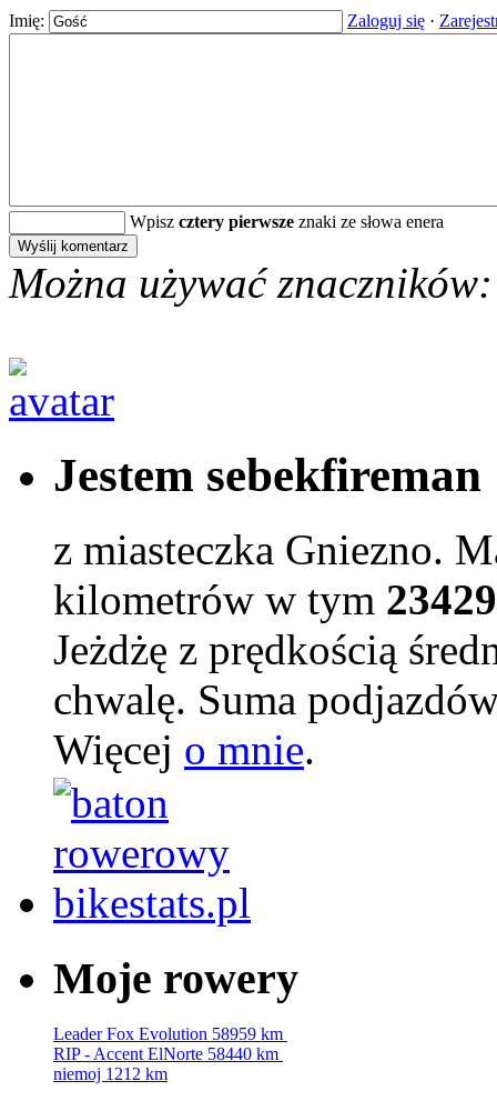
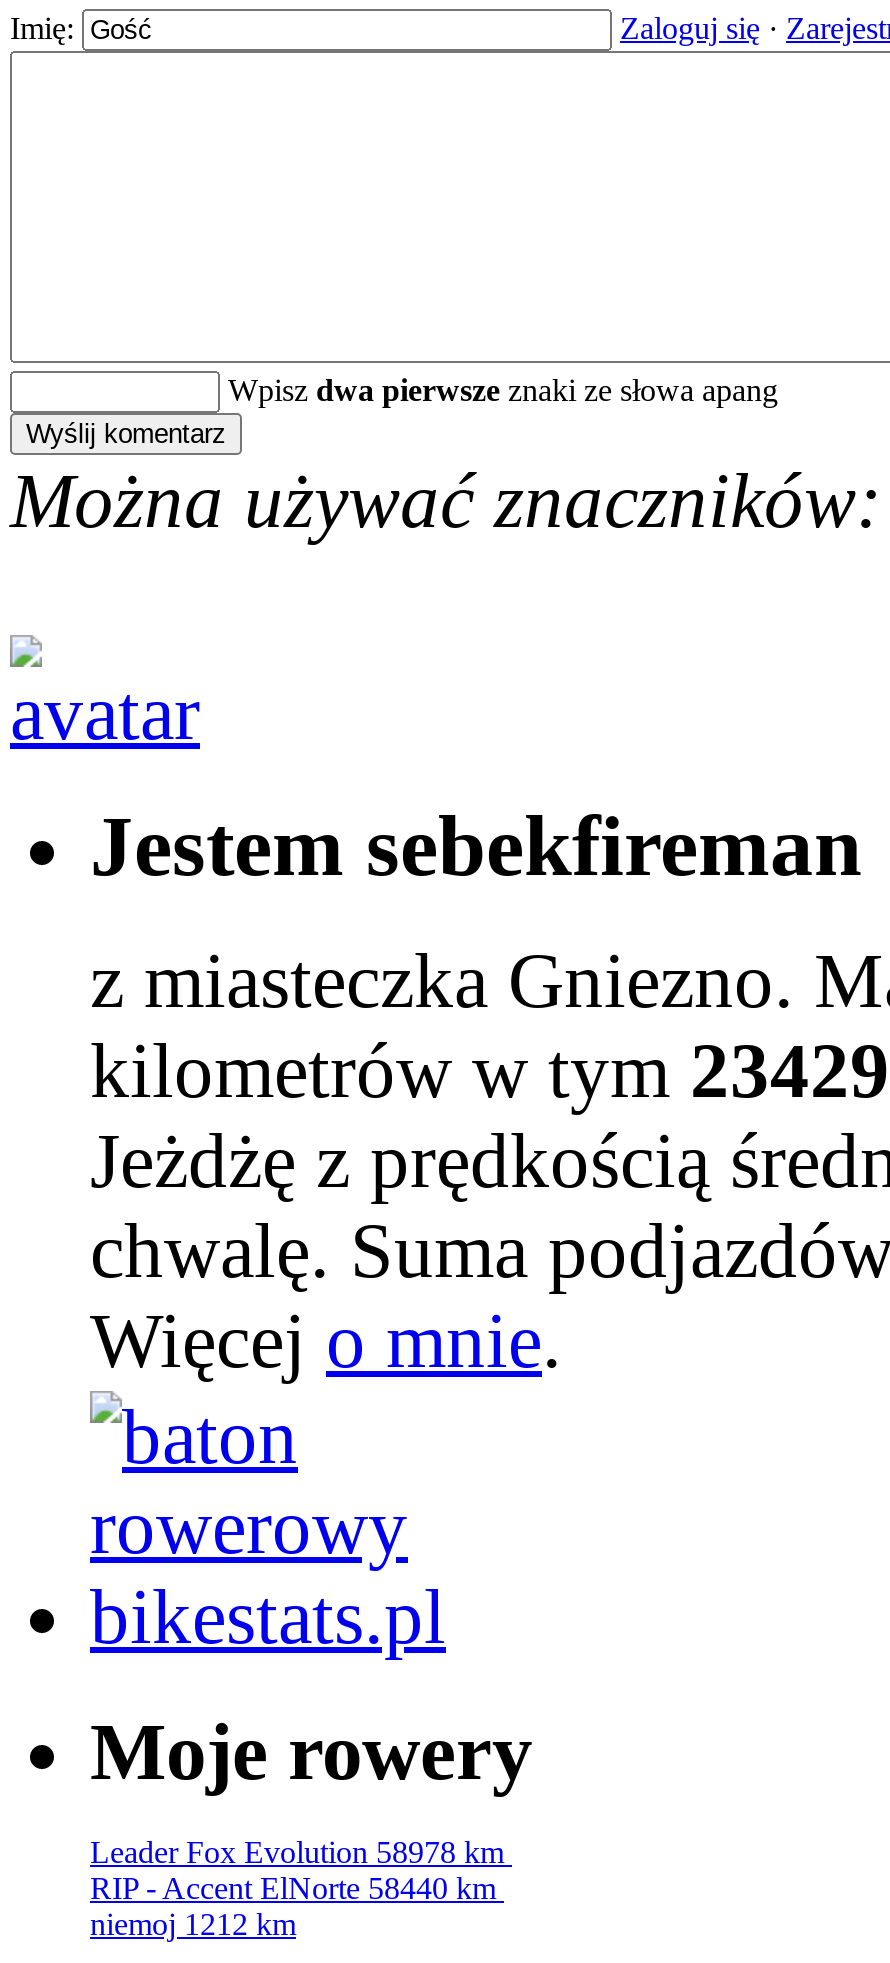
- Wpisz cztery pierwsze znaki ze słowa enera
+ Wpisz dwa pierwsze znaki ze słowa apang

- Leader Fox Evolution 58959 km
+ Leader Fox Evolution 58978 km
